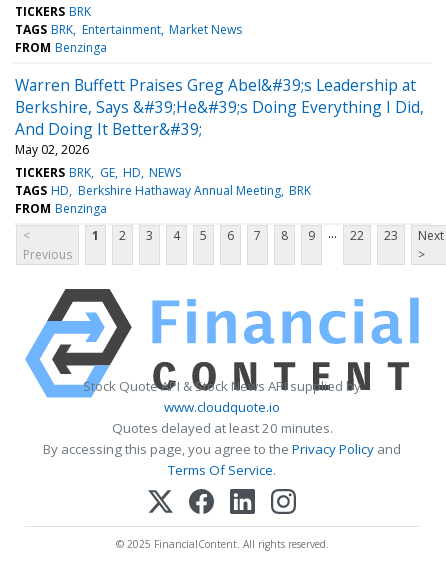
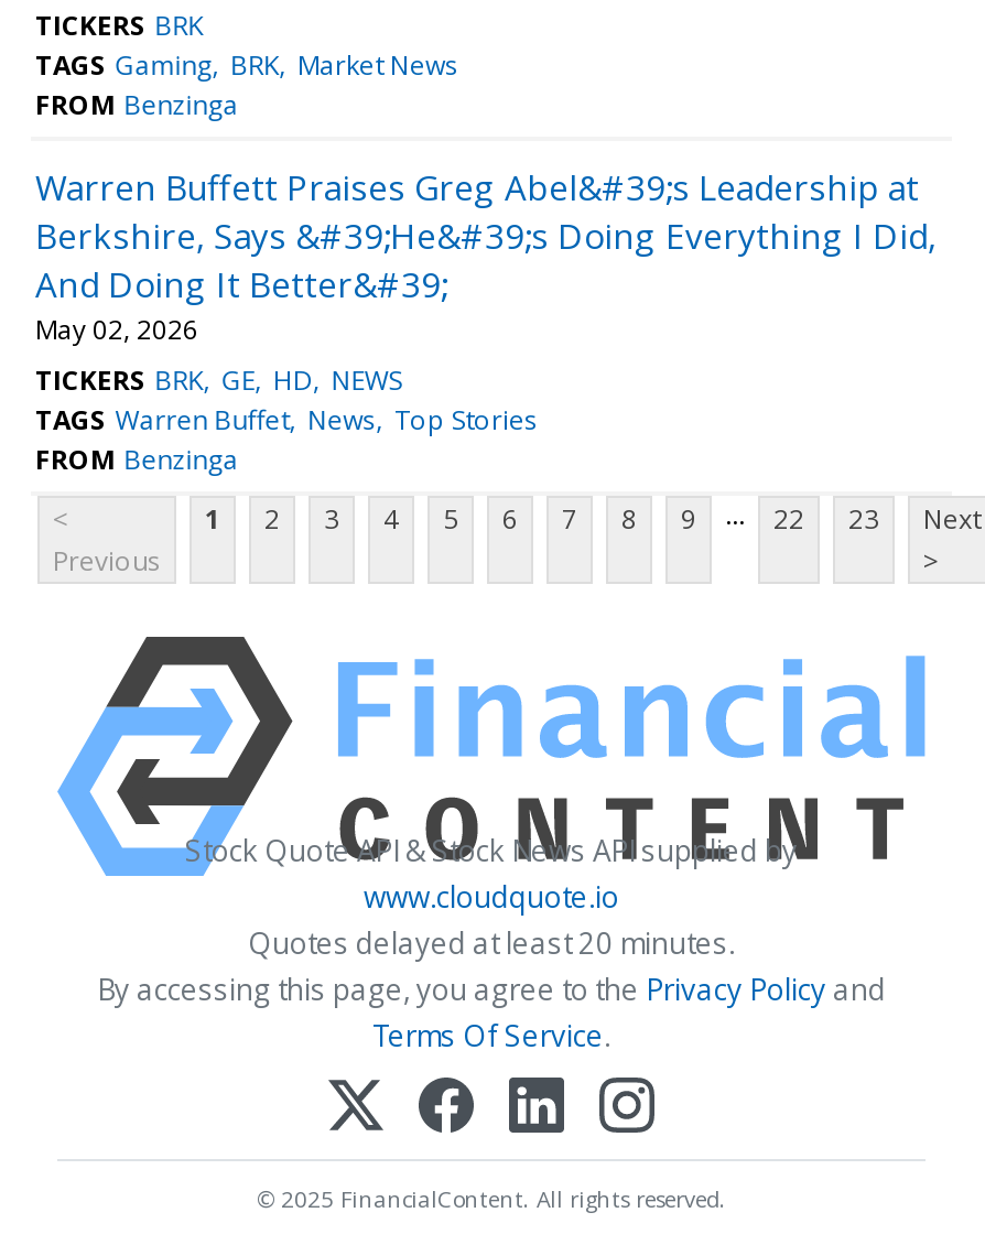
- TAGS BRK Entertainment Market News
+ TAGS Gaming BRK Market News

- TAGS HD Berkshire Hathaway Annual Meeting BRK
+ TAGS Warren Buffet News Top Stories
